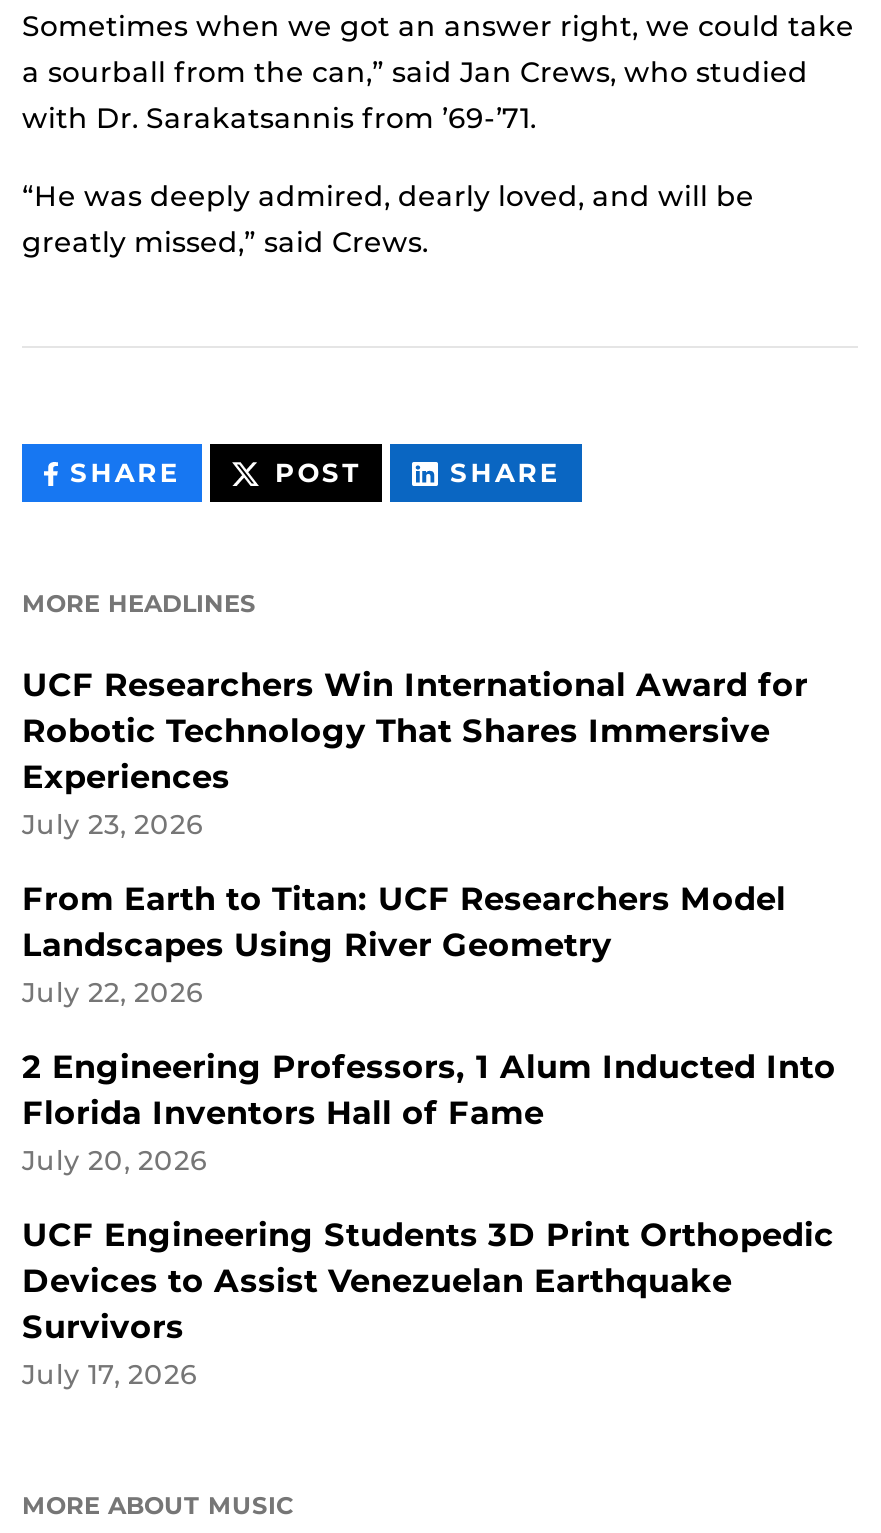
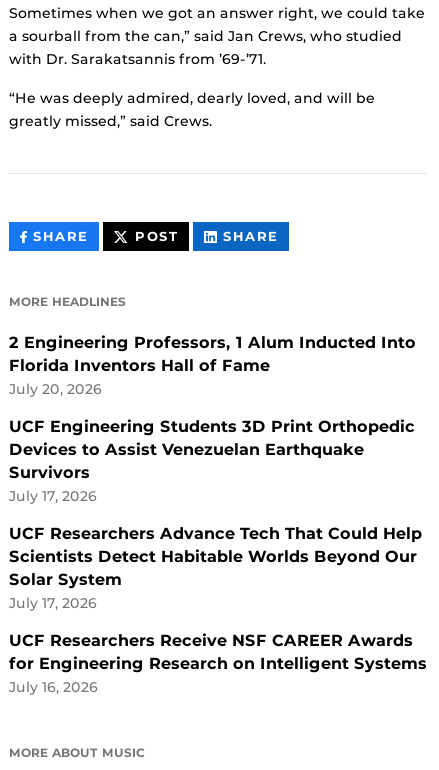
- UCF Researchers Win International Award for
- Robotic Technology That Shares Immersive
- Experiences
- July 23, 2026
- From Earth to Titan: UCF Researchers Model
- Landscapes Using River Geometry
- July 22, 2026

moved up: 2 Engineering Professors, 1 Alum Inducted Into | Florida Inventors Hall of Fame | July 20, 2026 | UCF Engineering Students 3D Print Orthopedic | Devices to Assist Venezuelan Earthquake | Survivors | July 17, 2026

+ UCF Researchers Advance Tech That Could Help
+ Scientists Detect Habitable Worlds Beyond Our
+ Solar System
+ July 17, 2026
+ UCF Researchers Receive NSF CAREER Awards
+ for Engineering Research on Intelligent Systems
+ July 16, 2026
